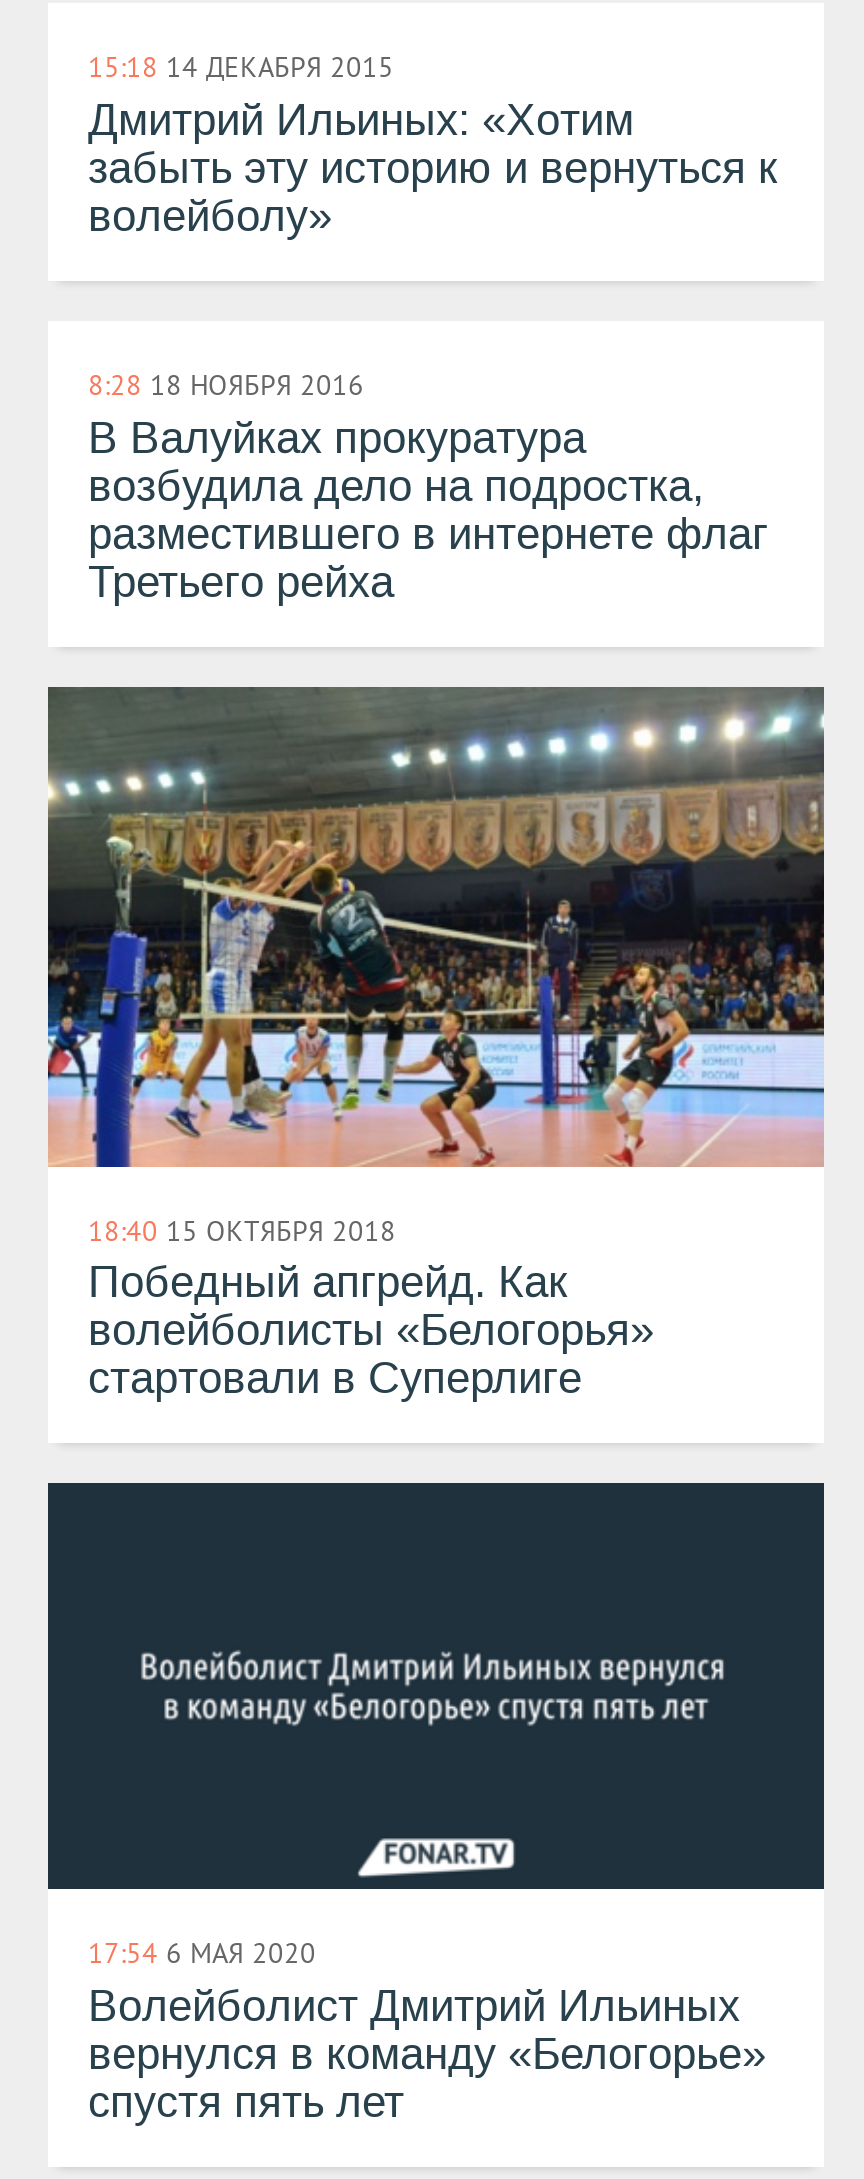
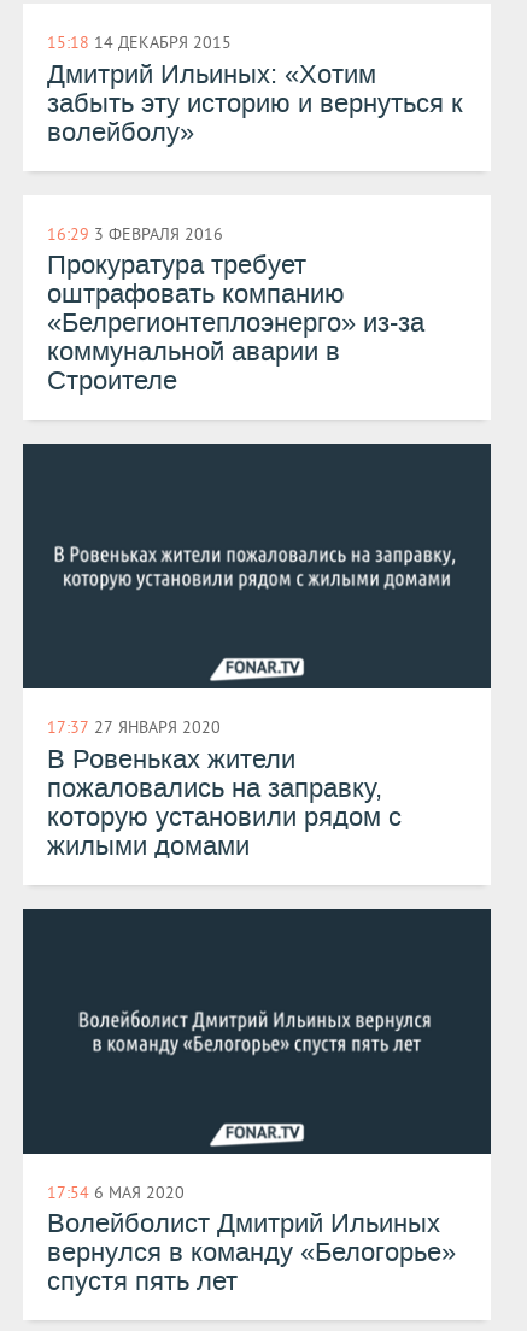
- 8:28 18 НОЯБРЯ 2016
- В Валуйках прокуратура
- возбудила дело на подростка,
- разместившего в интернете флаг
- Третьего рейха
+ 16:29 3 ФЕВРАЛЯ 2016
+ Прокуратура требует
+ оштрафовать компанию
+ «Белрегионтеплоэнерго» из-за
+ коммунальной аварии в
+ Строителе

- [image]
- 18:40 15 ОКТЯБРЯ 2018
- Победный апгрейд. Как
- волейболисты «Белогорья»
- стартовали в Суперлиге
+ [image]
+ 17:37 27 ЯНВАРЯ 2020
+ В Ровеньках жители
+ пожаловались на заправку,
+ которую установили рядом с
+ жилыми домами
